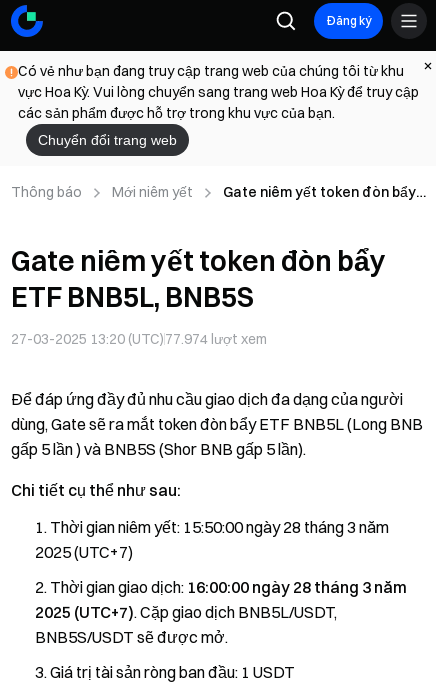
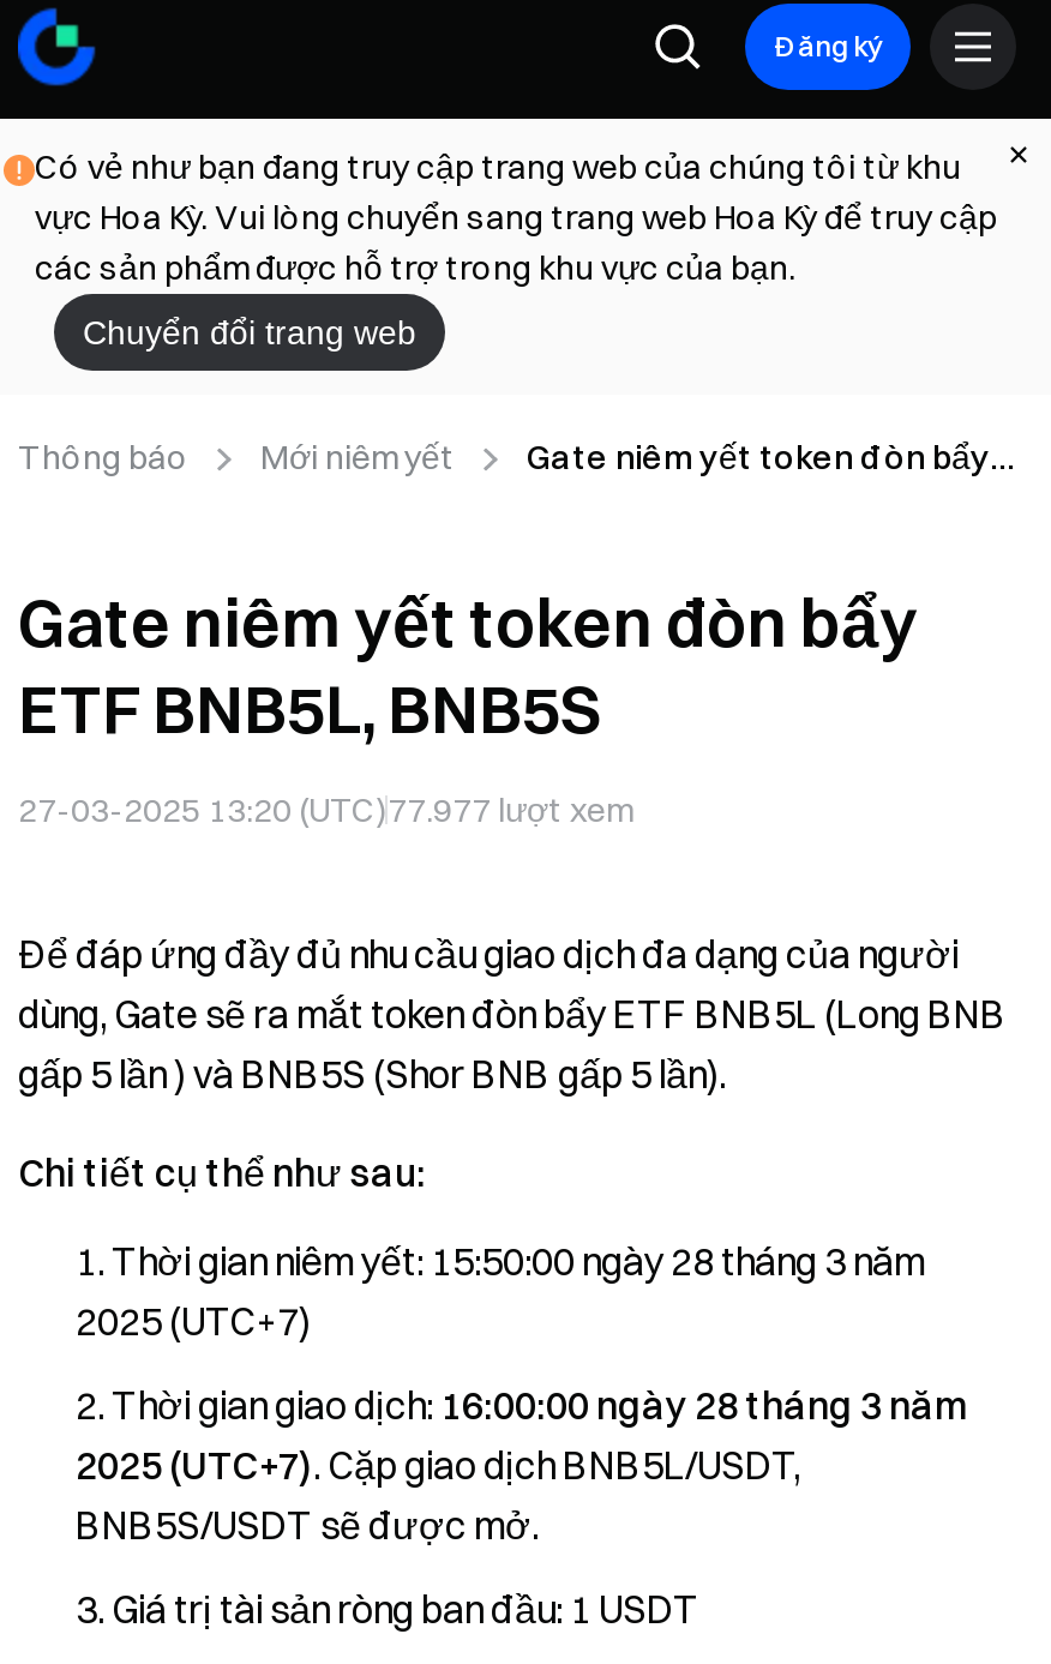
- 27-03-2025 13:20 (UTC)77.974 lượt xem
+ 27-03-2025 13:20 (UTC)77.977 lượt xem
